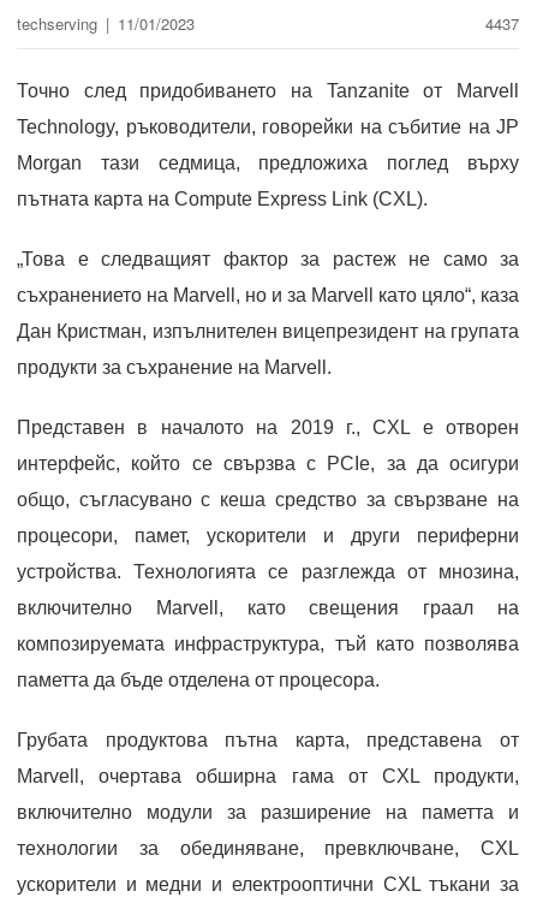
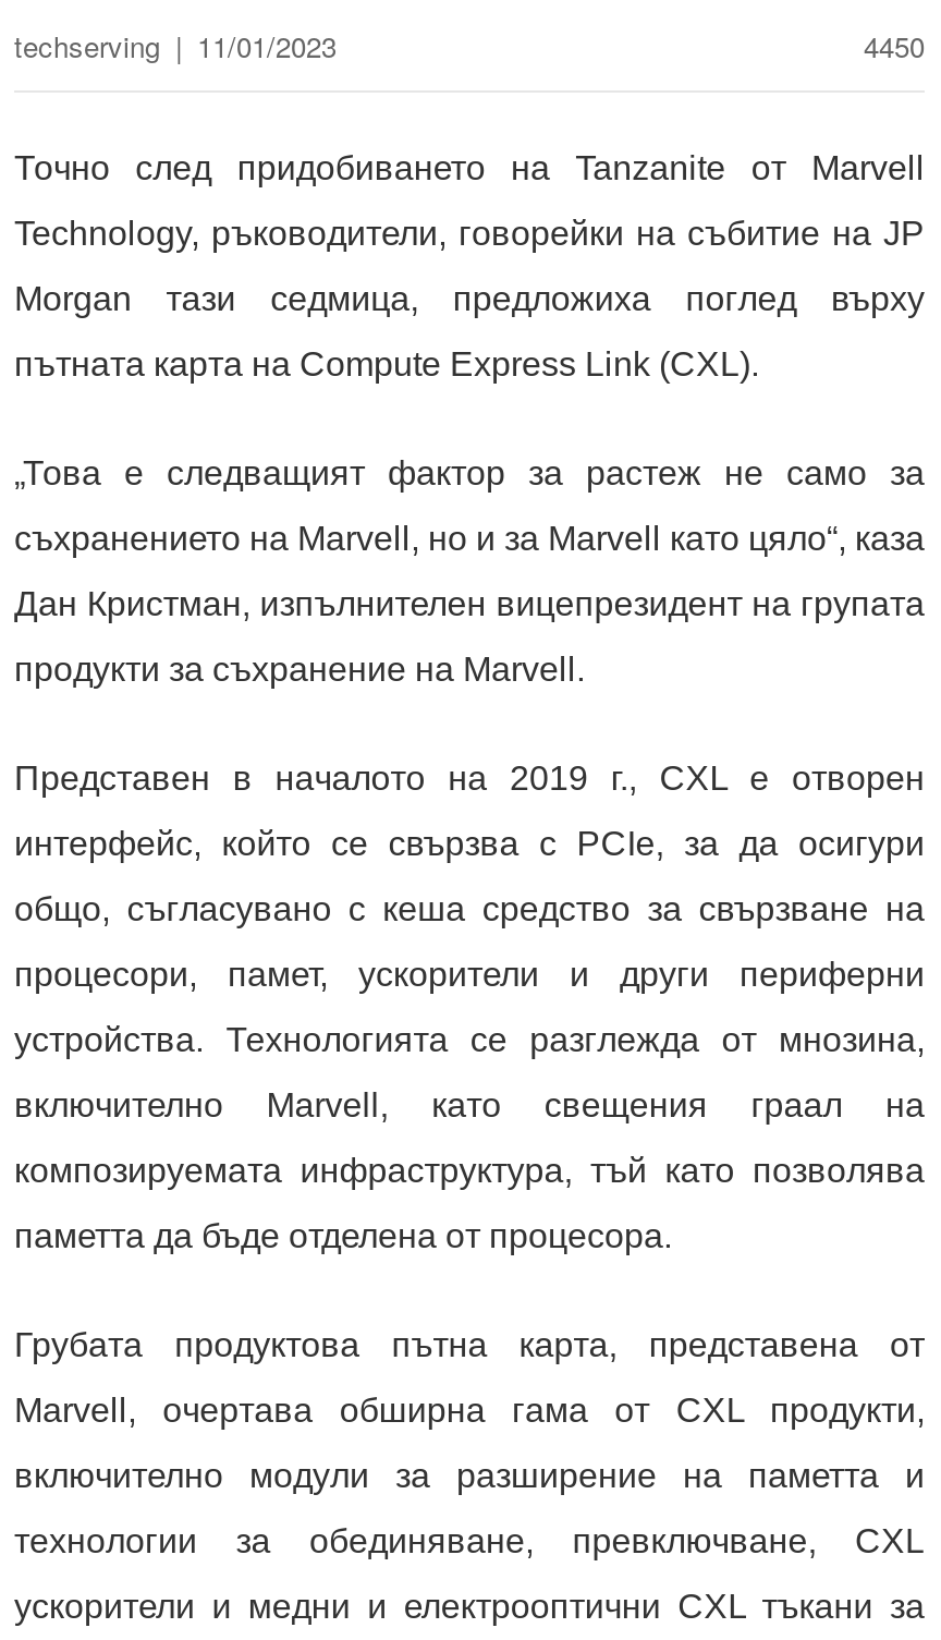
- 4437
+ 4450
